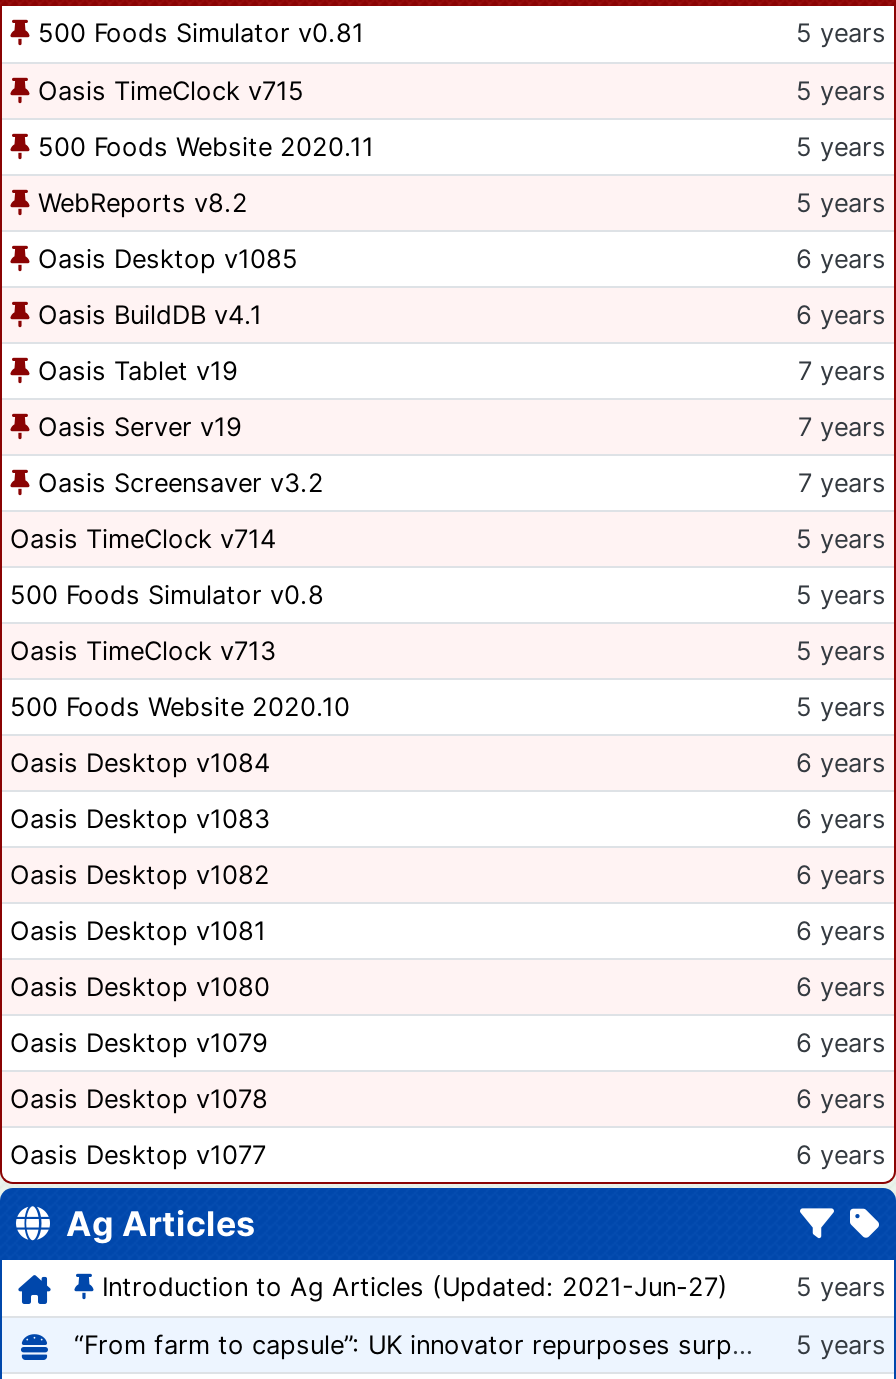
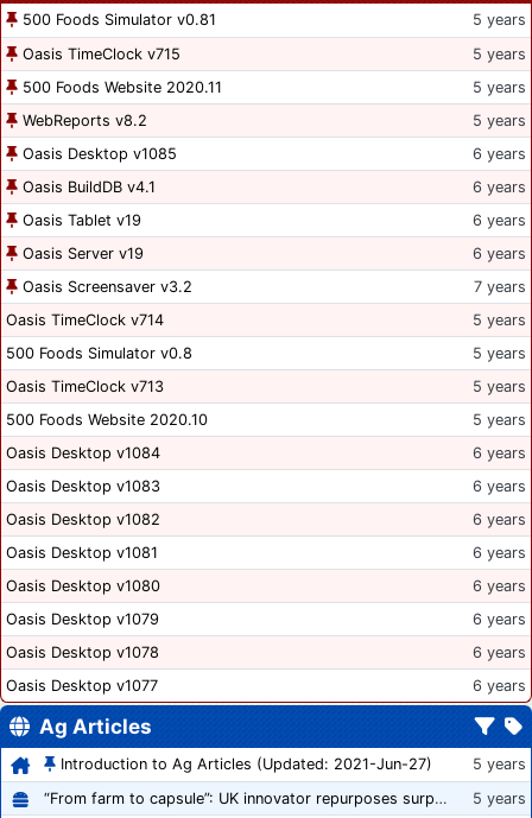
- 7 years
+ 6 years

- 7 years
+ 6 years
